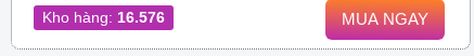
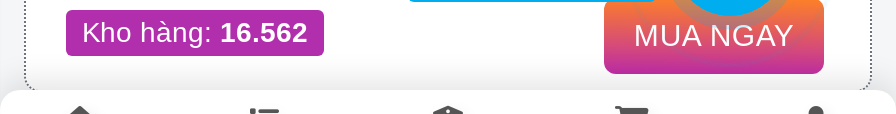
- Kho hàng: 16.576
+ Kho hàng: 16.562
